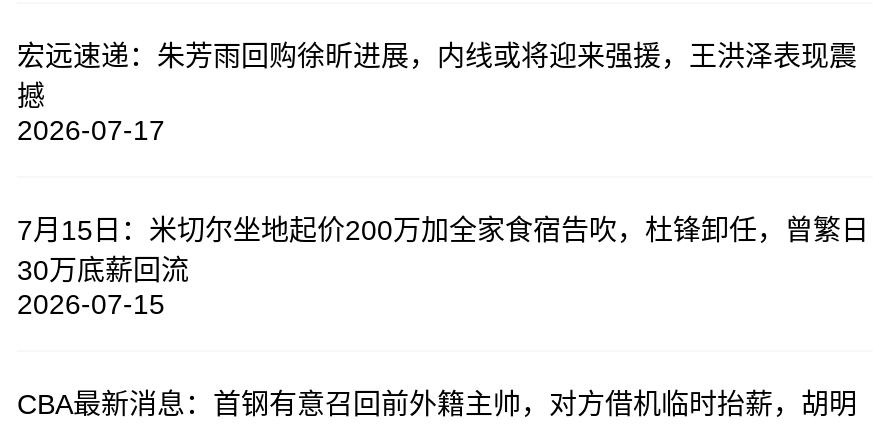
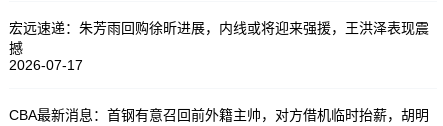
- 7月15日：米切尔坐地起价200万加全家食宿告吹，杜锋卸任，曾繁日
- 30万底薪回流
- 2026-07-15
